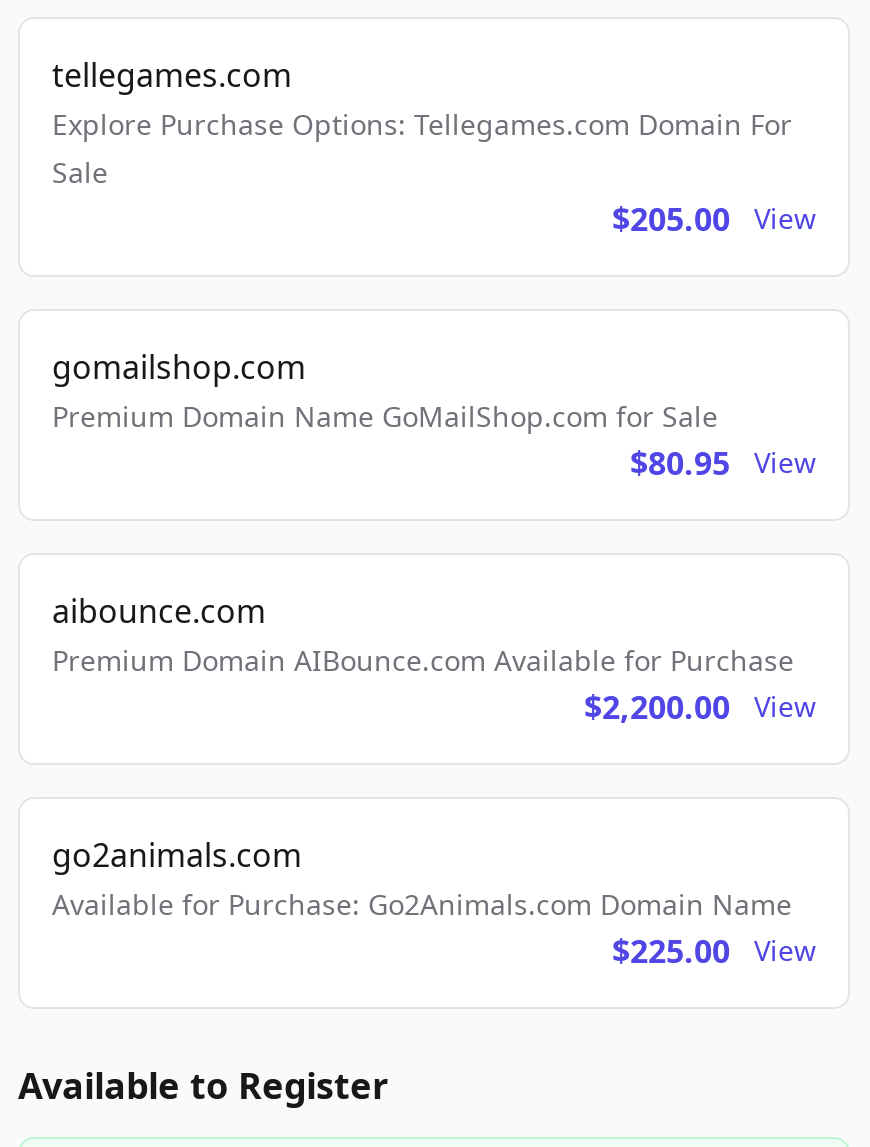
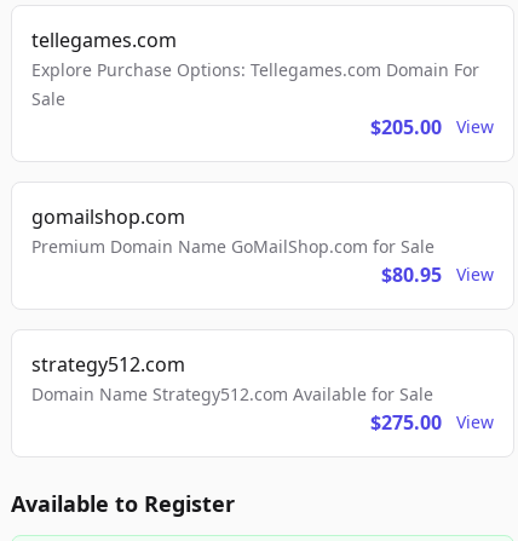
- aibounce.com
- Premium Domain AIBounce.com Available for Purchase
- $2,200.00
- View
- go2animals.com
- Available for Purchase: Go2Animals.com Domain Name
- $225.00
+ strategy512.com
+ Domain Name Strategy512.com Available for Sale
+ $275.00
